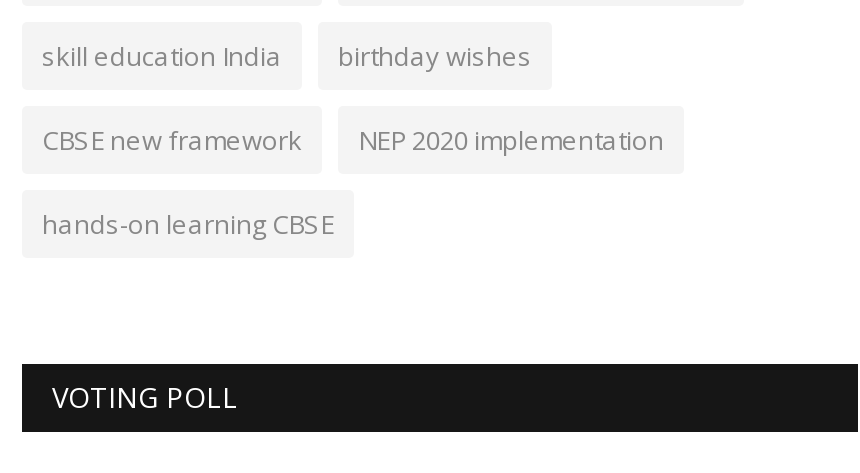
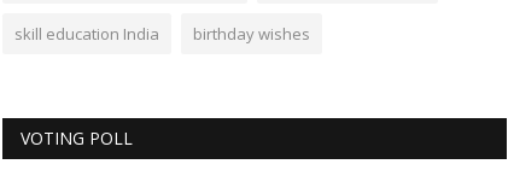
- CBSE new framework
- NEP 2020 implementation
- hands-on learning CBSE
